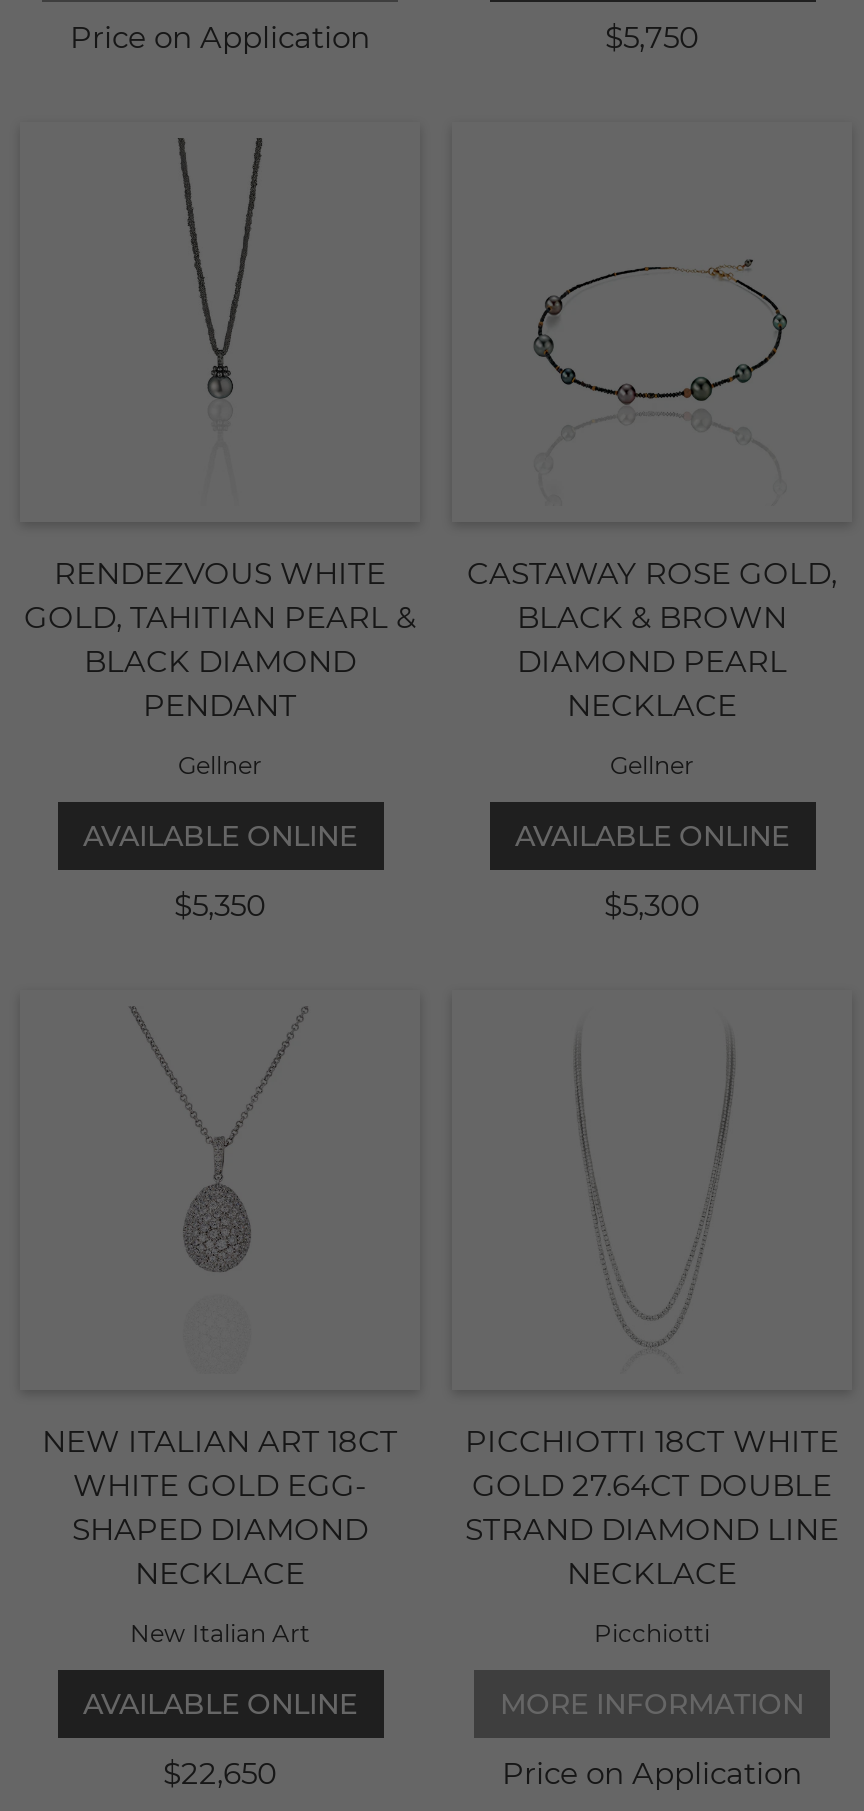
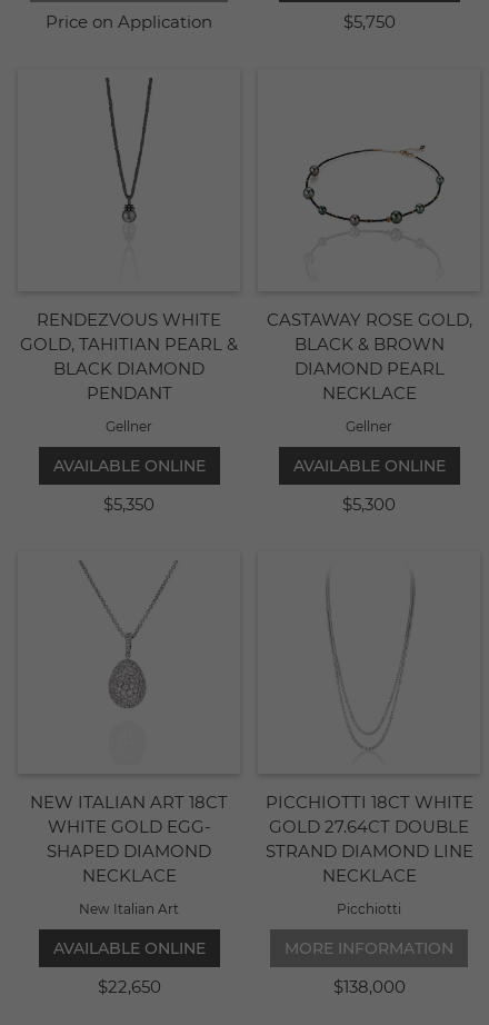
- Price on Application
+ $138,000
